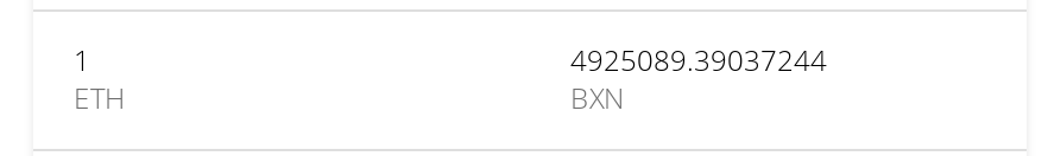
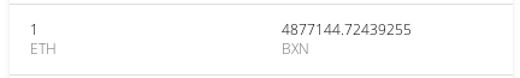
- 4925089.39037244
+ 4877144.72439255
